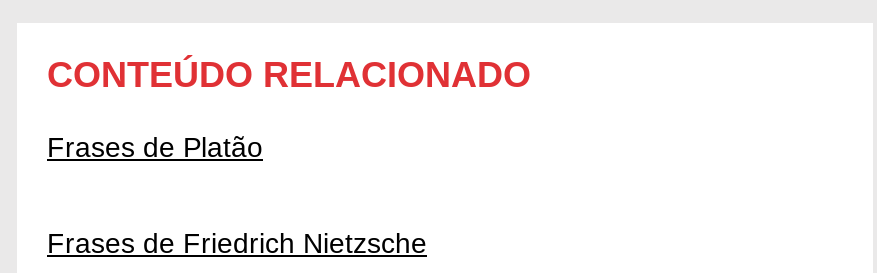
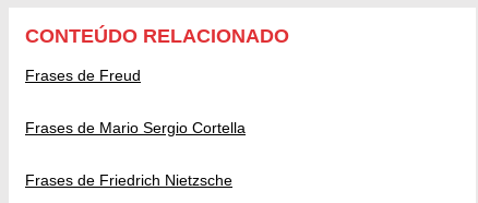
- Frases de Platão
+ Frases de Freud
+ Frases de Mario Sergio Cortella
